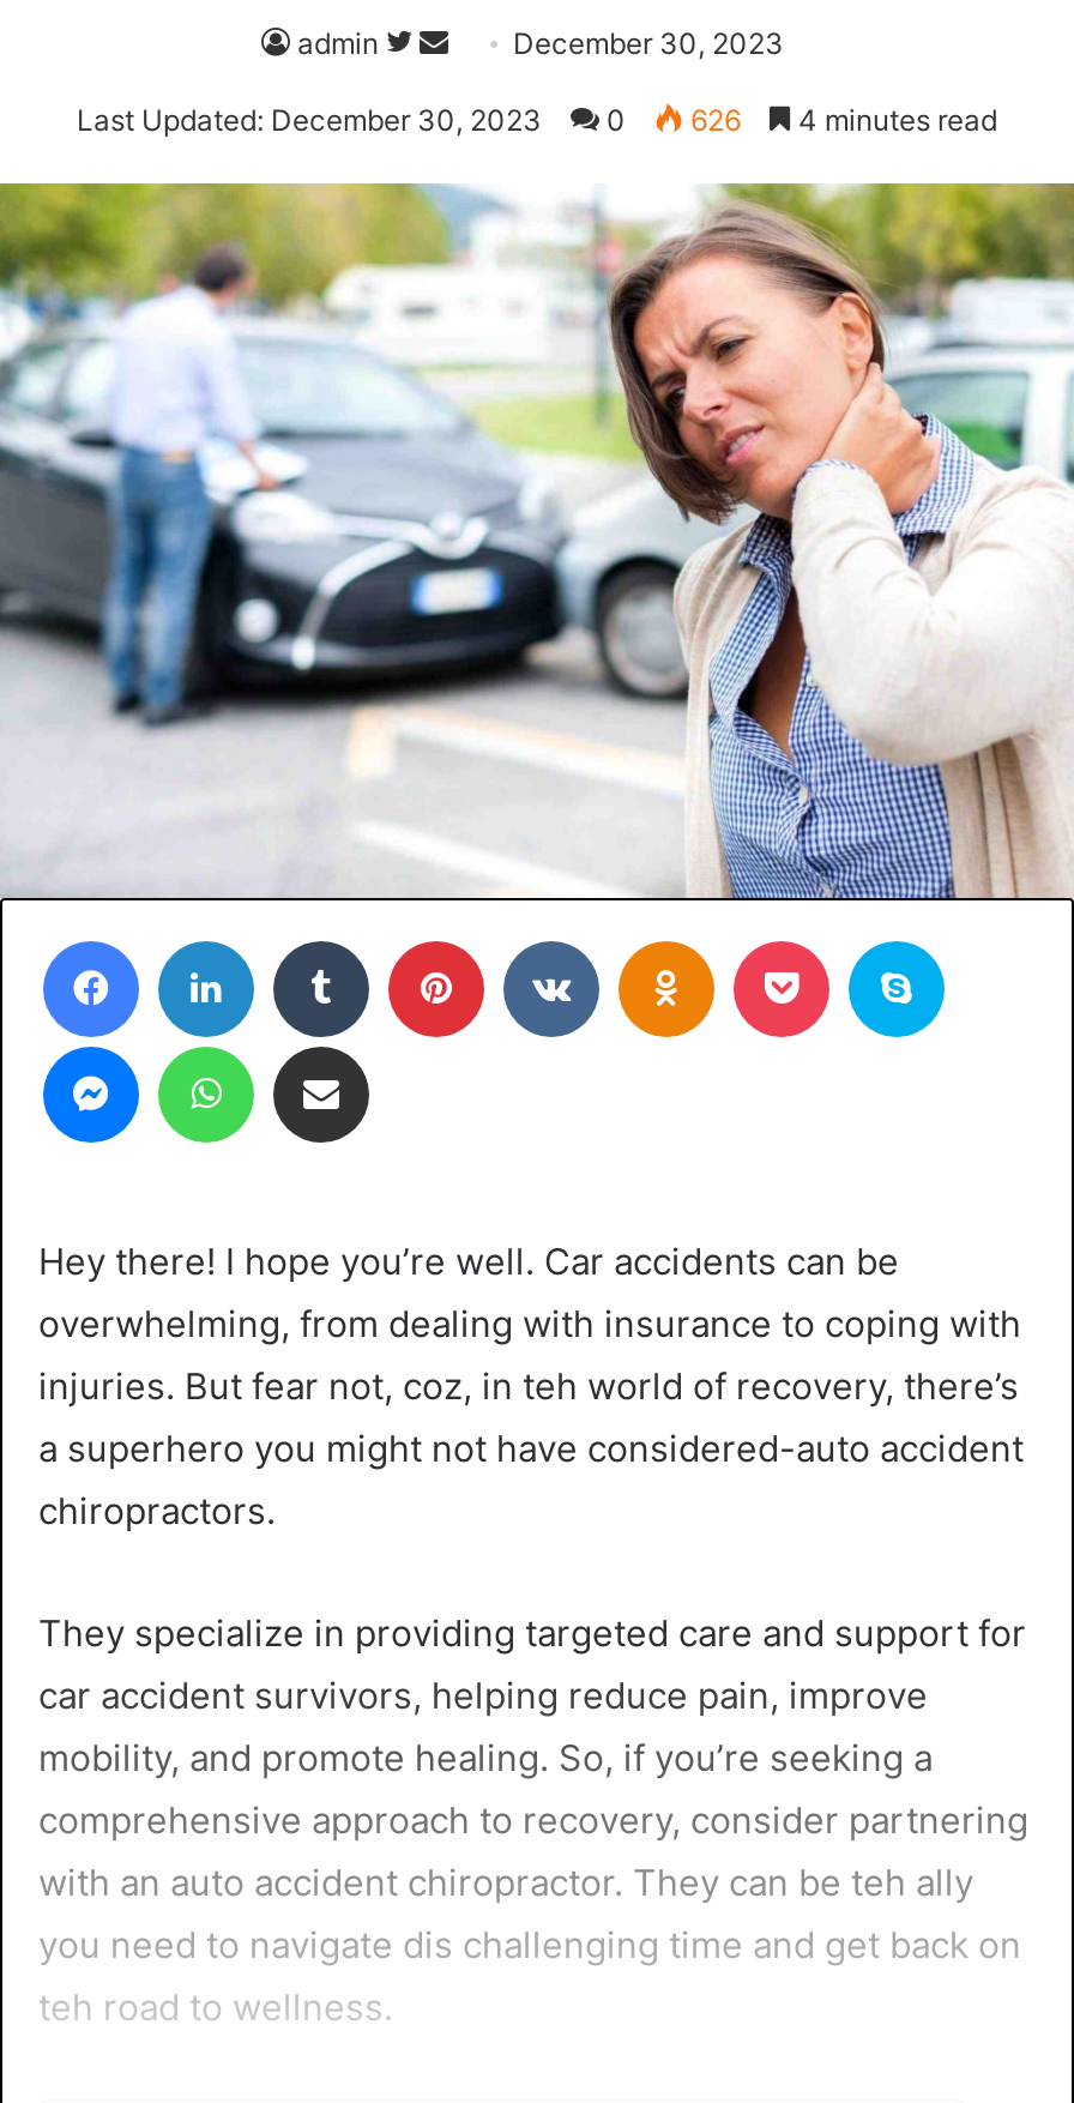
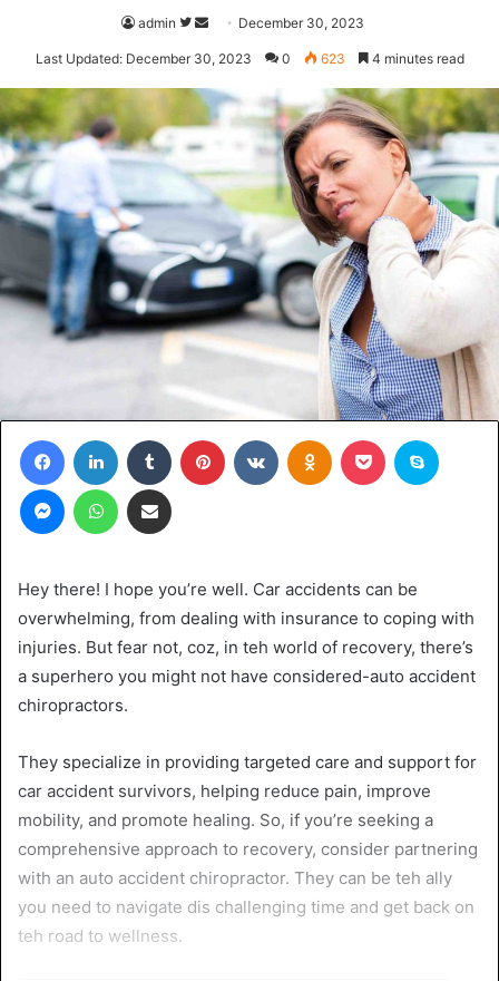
- Last Updated: December 30, 2023 0 626 4 minutes read
+ Last Updated: December 30, 2023 0 623 4 minutes read
